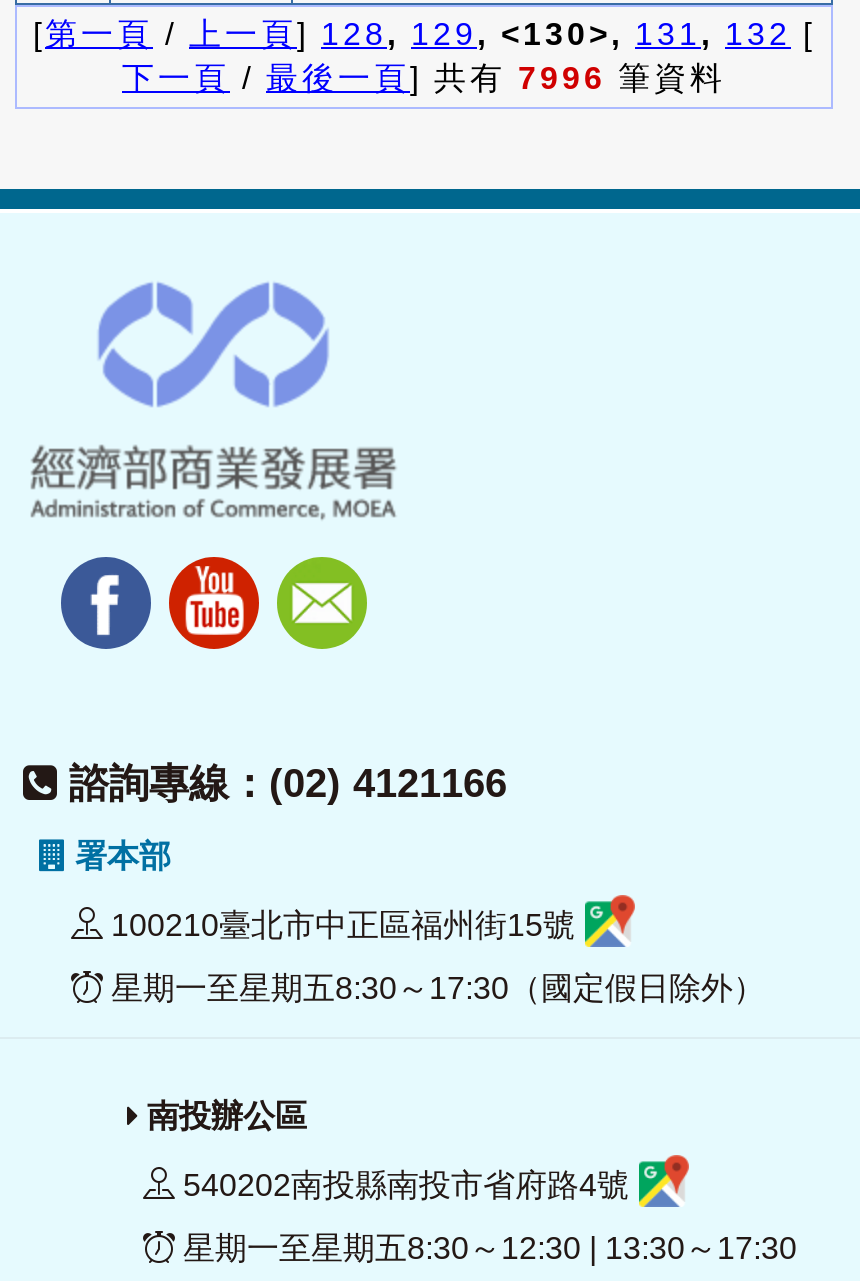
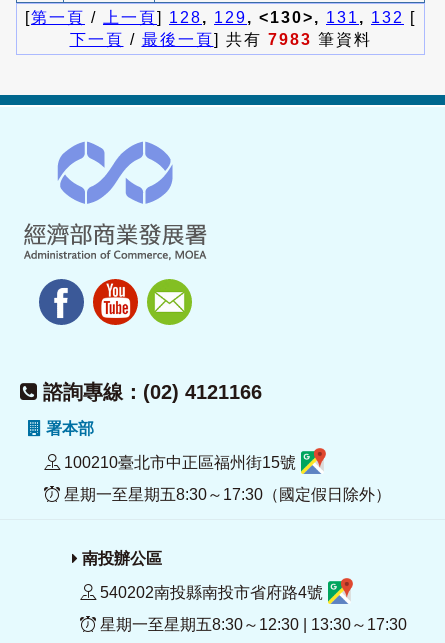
- 下一頁/最後一頁] 共有7996筆資料
+ 下一頁/最後一頁] 共有7983筆資料
